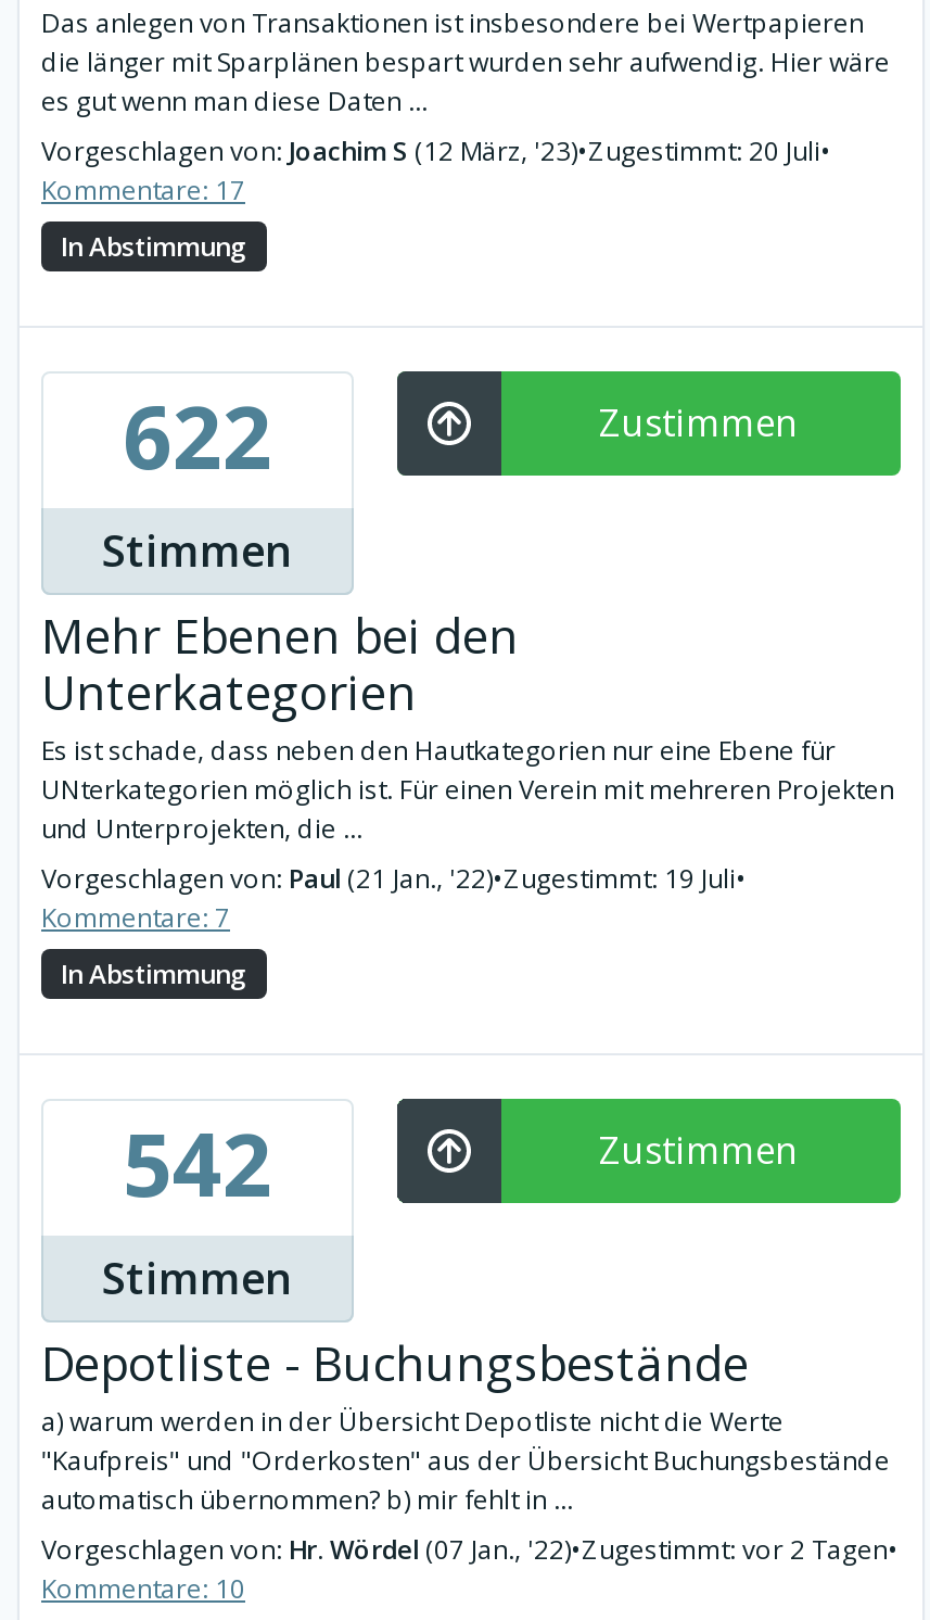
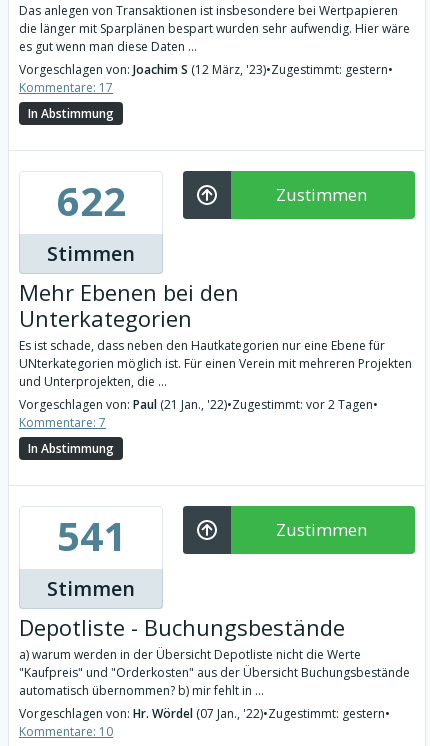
- Vorgeschlagen von: Joachim S (12 März, '23)•Zugestimmt: 20 Juli•
+ Vorgeschlagen von: Joachim S (12 März, '23)•Zugestimmt: gestern•

- Vorgeschlagen von: Paul (21 Jan., '22)•Zugestimmt: 19 Juli•
+ Vorgeschlagen von: Paul (21 Jan., '22)•Zugestimmt: vor 2 Tagen•

- 542
+ 541

- Vorgeschlagen von: Hr. Wördel (07 Jan., '22)•Zugestimmt: vor 2 Tagen•
+ Vorgeschlagen von: Hr. Wördel (07 Jan., '22)•Zugestimmt: gestern•
